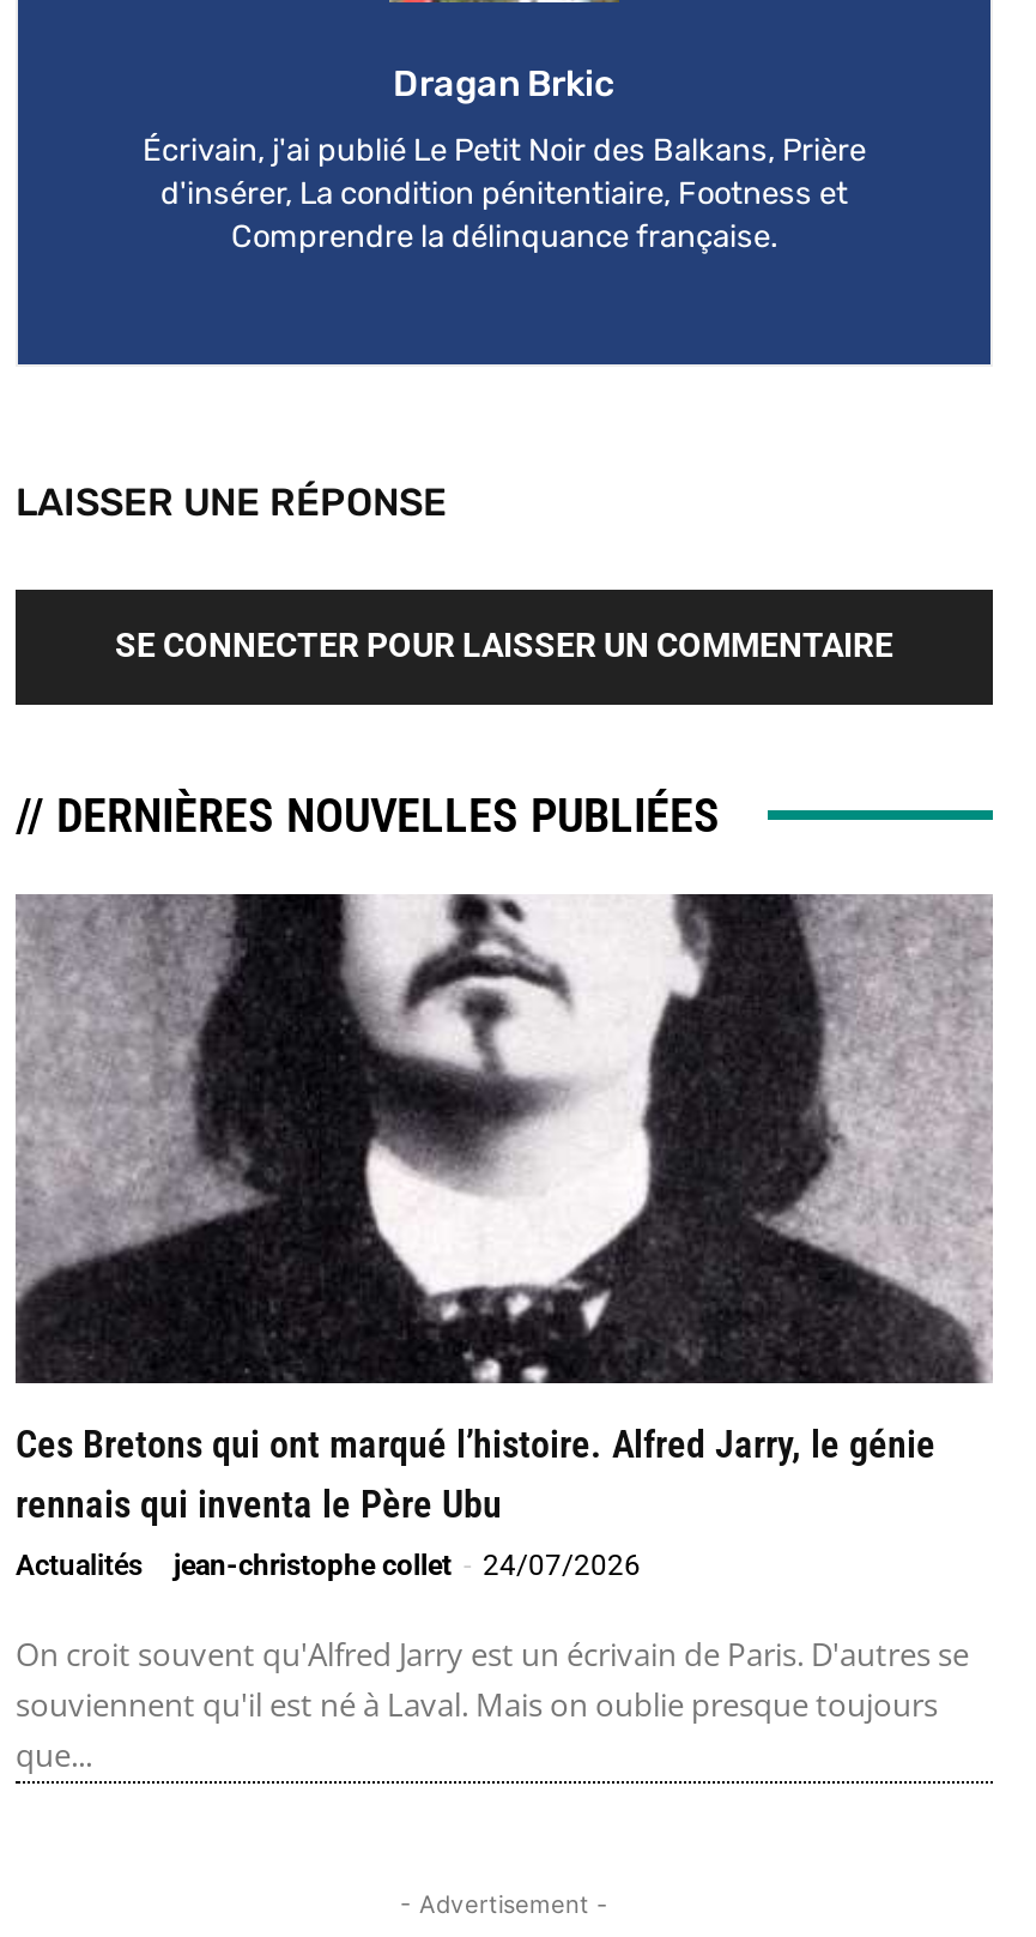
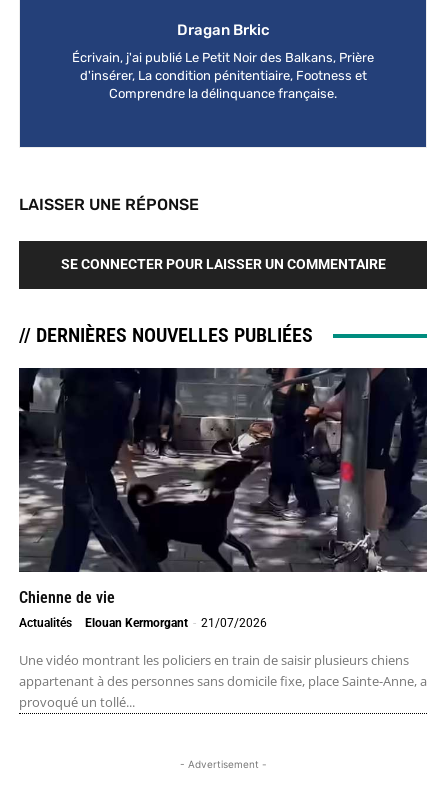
- [image]
- Ces Bretons qui ont marqué l’histoire. Alfred Jarry, le génie
- rennais qui inventa le Père Ubu
+ [image]
+ Chienne de vie

- jean-christophe collet - 24/07/2026
+ Elouan Kermorgant - 21/07/2026

- On croit souvent qu'Alfred Jarry est un écrivain de Paris. D'autres se
- souviennent qu'il est né à Laval. Mais on oublie presque toujours
- que...
+ Une vidéo montrant les policiers en train de saisir plusieurs chiens
+ appartenant à des personnes sans domicile fixe, place Sainte-Anne, a
+ provoqué un tollé...
